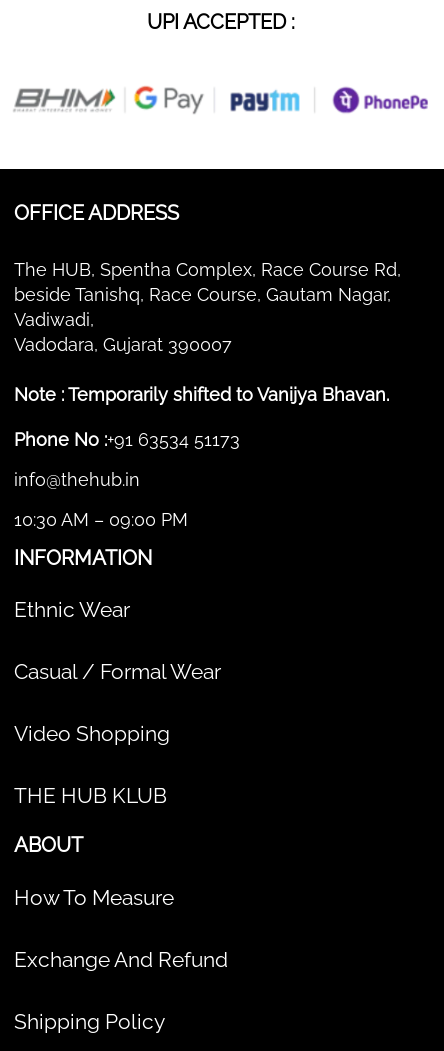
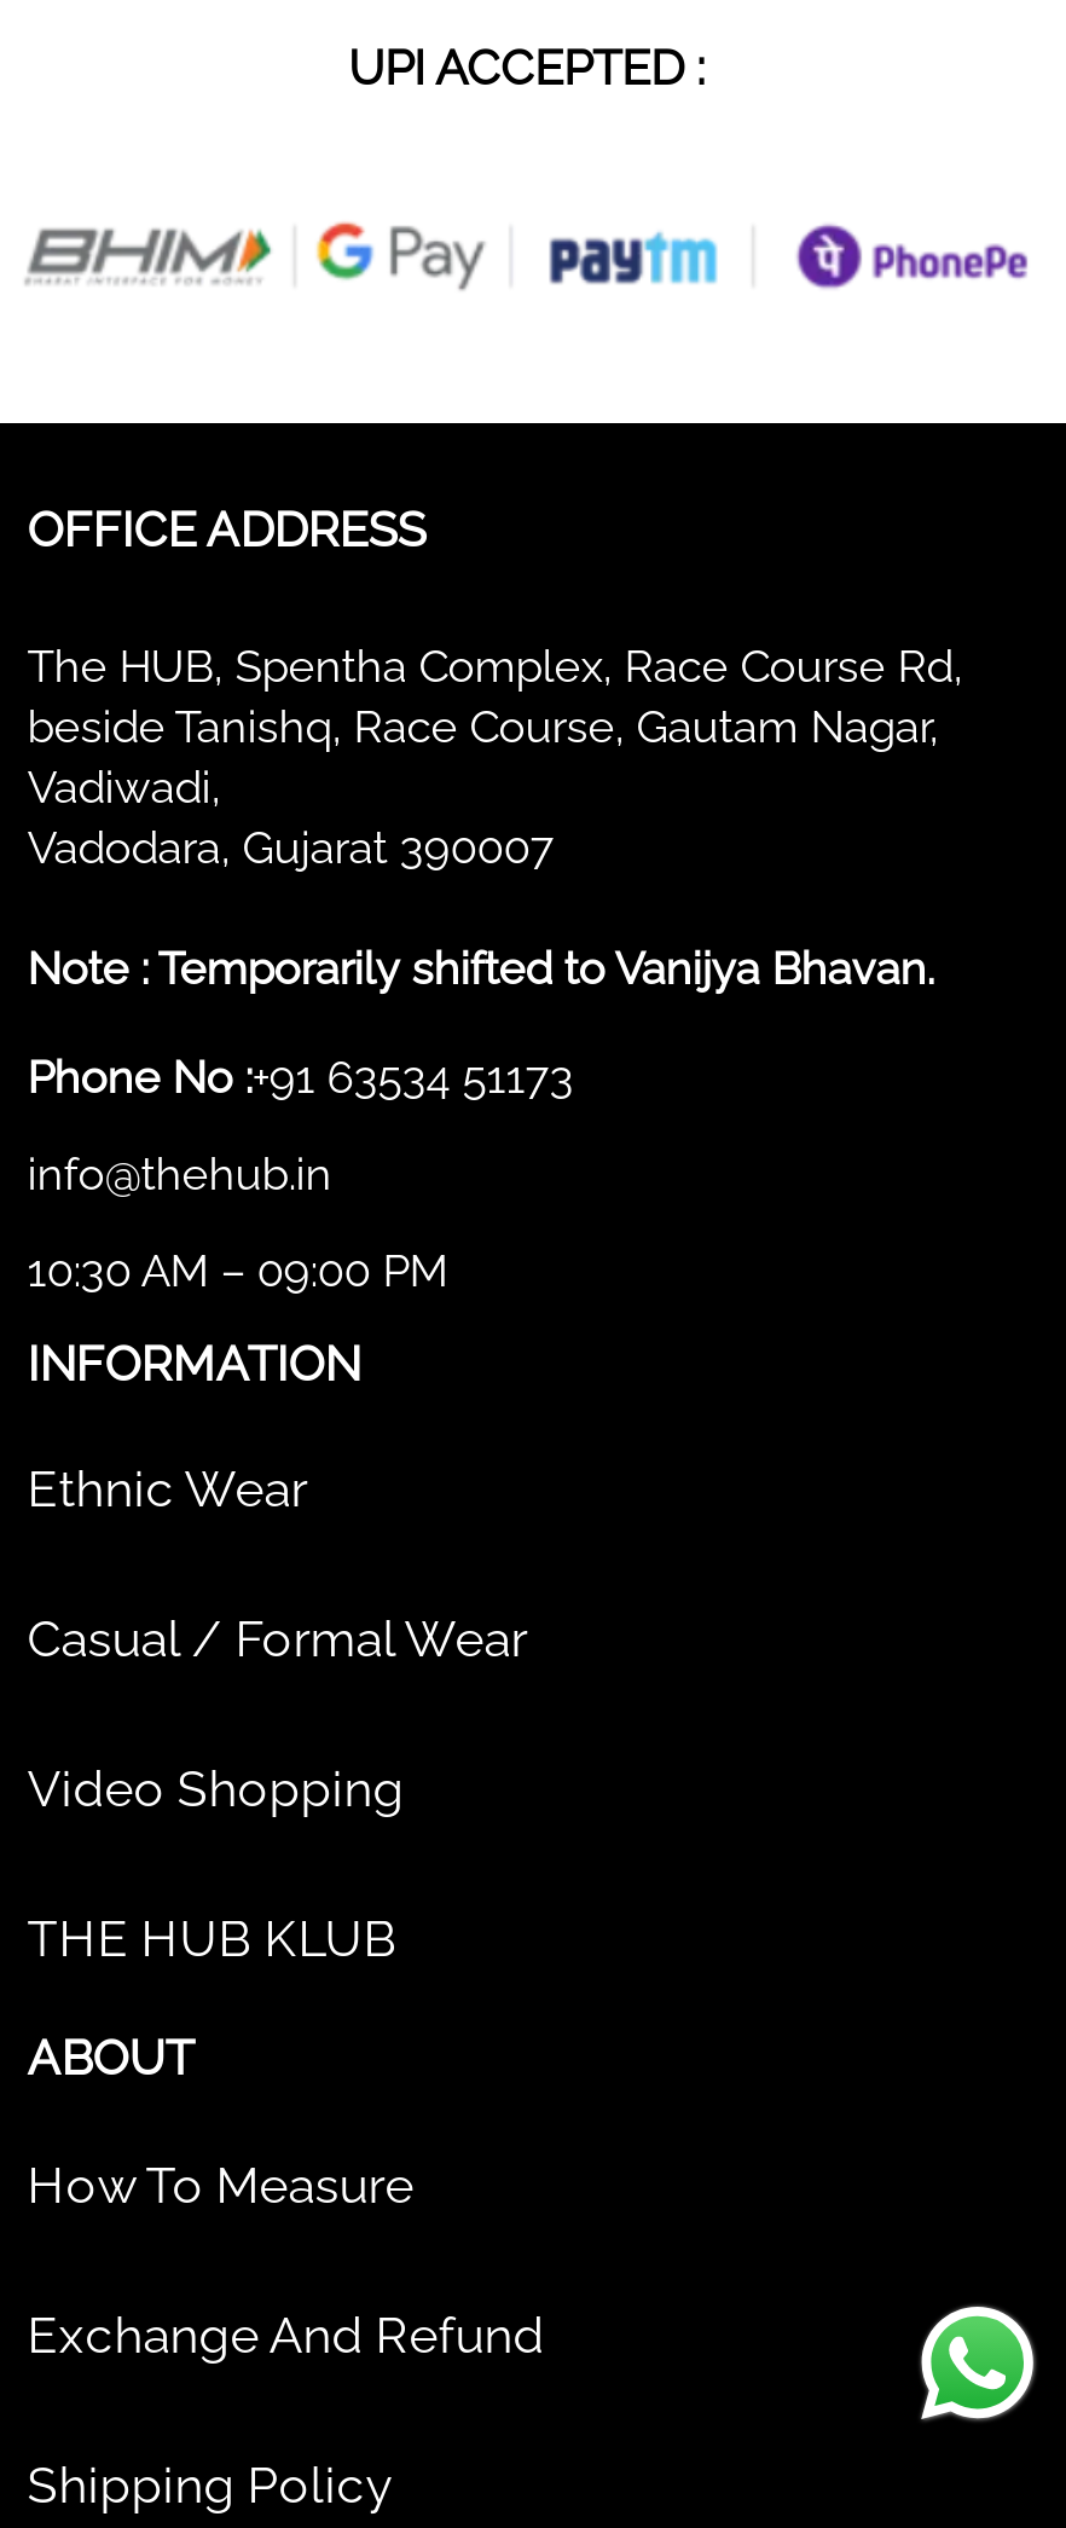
+ [image]
